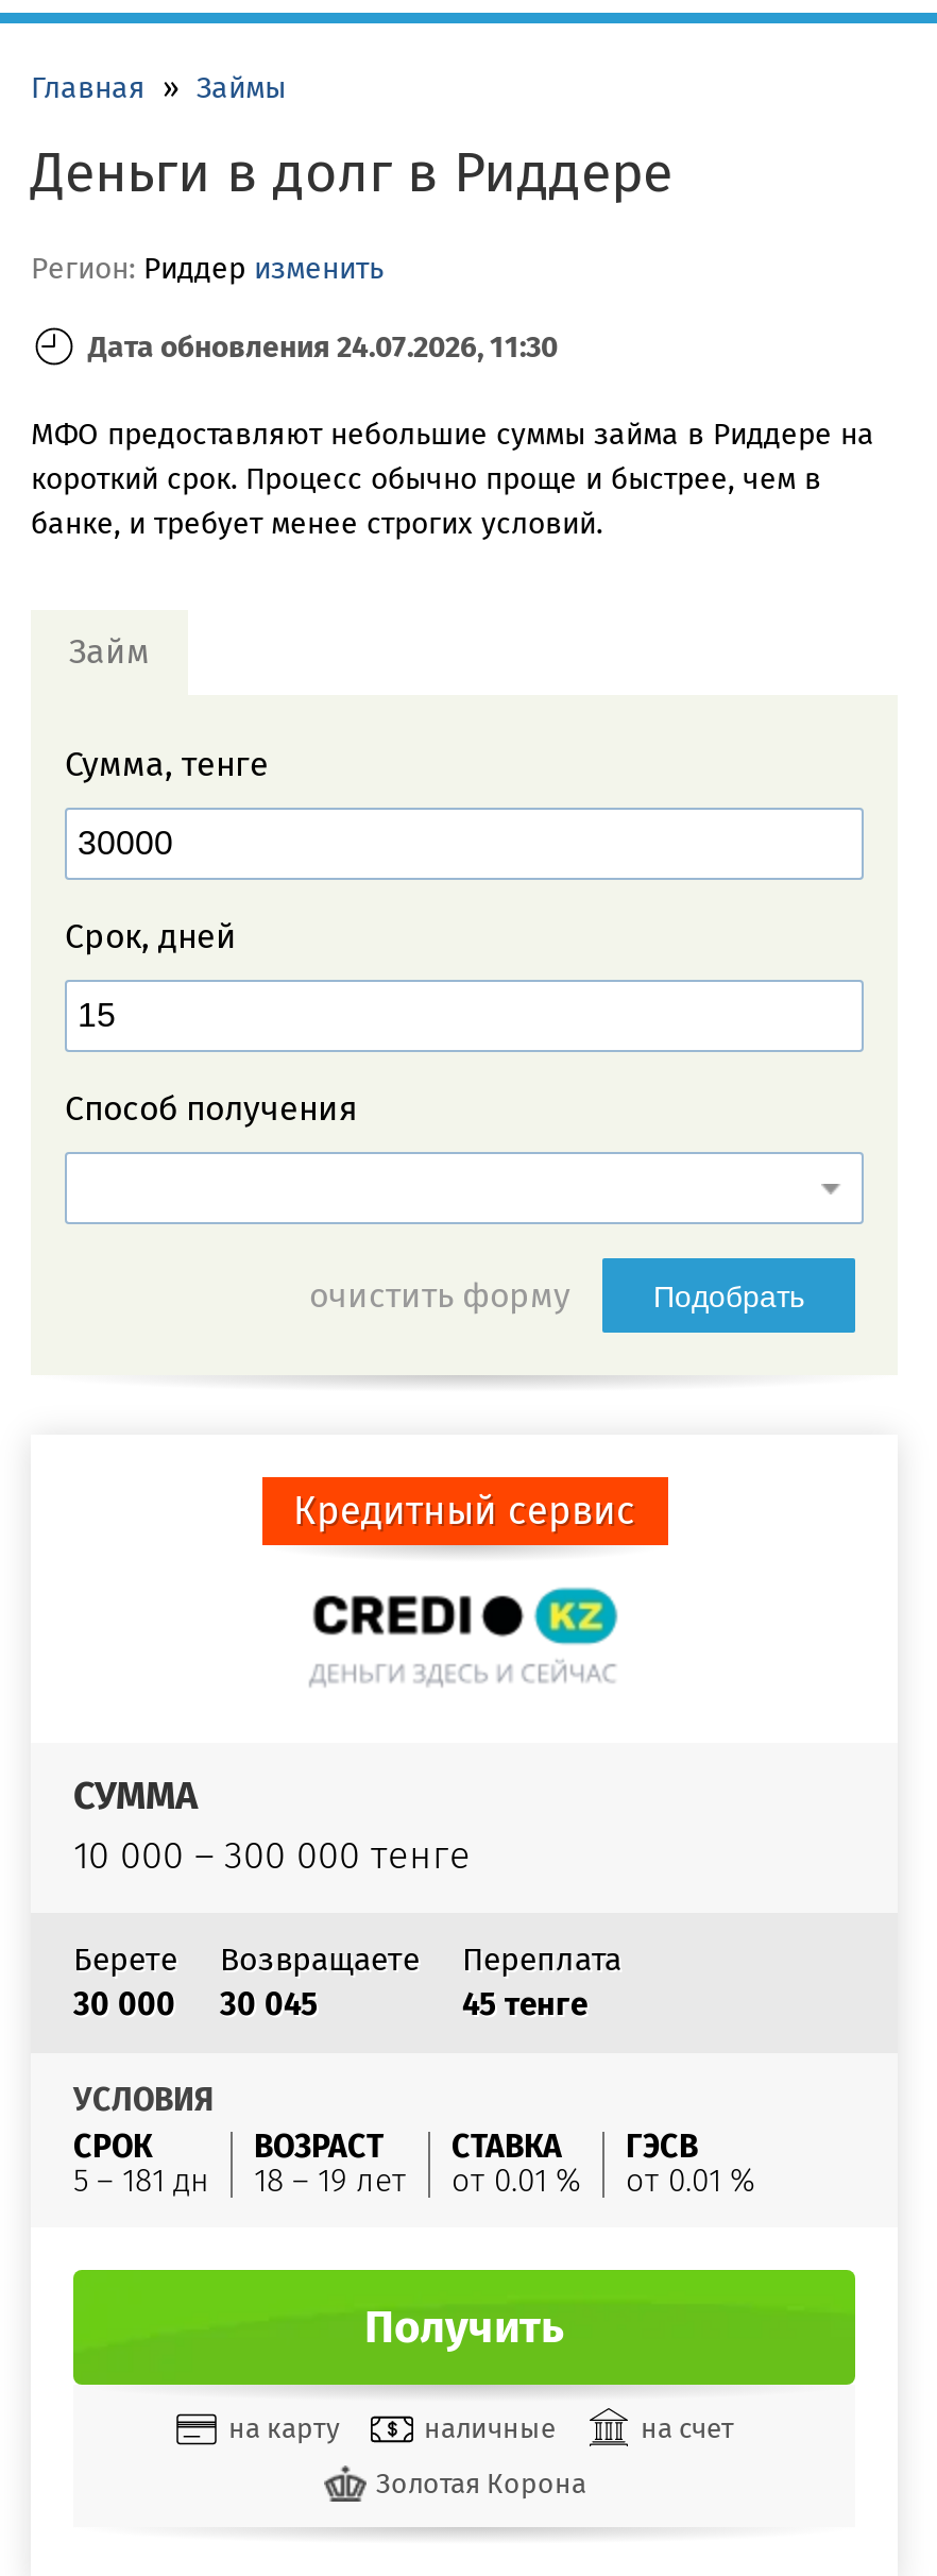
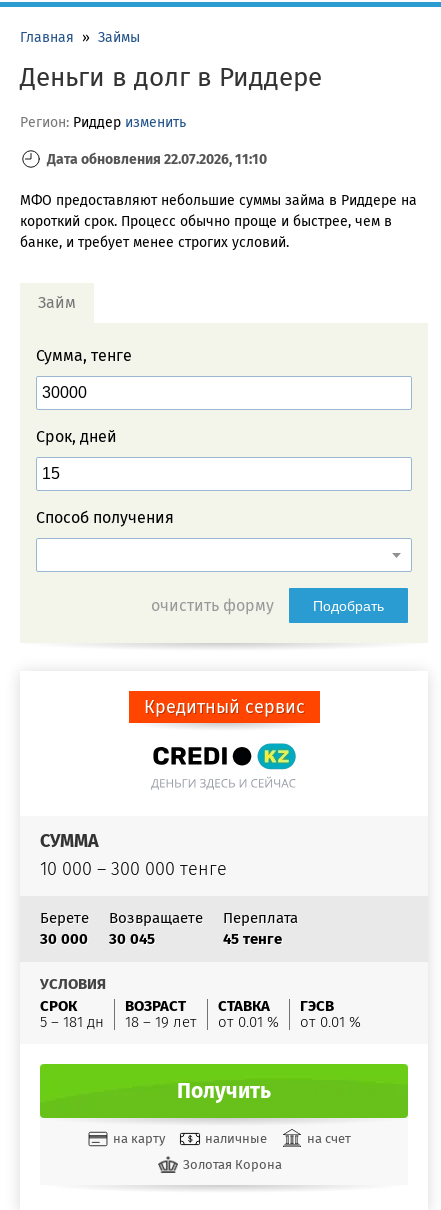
- Дата обновления 24.07.2026, 11:30
+ Дата обновления 22.07.2026, 11:10
